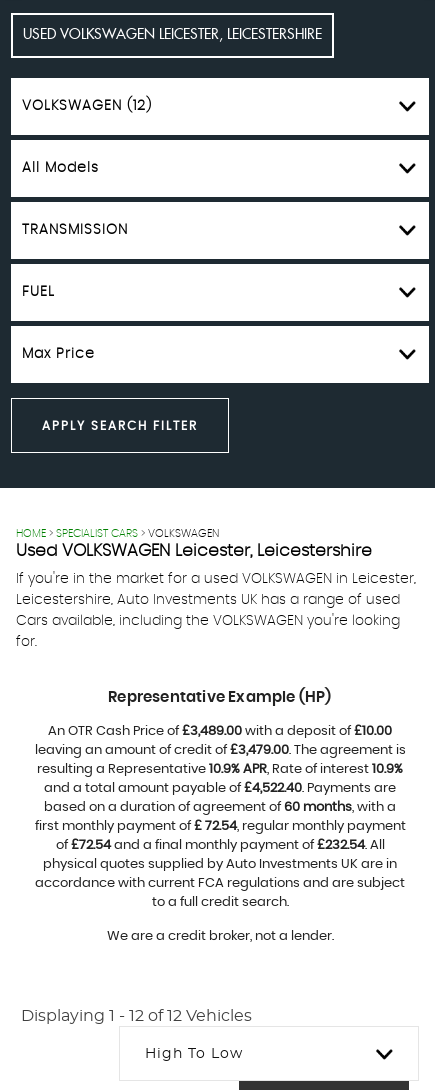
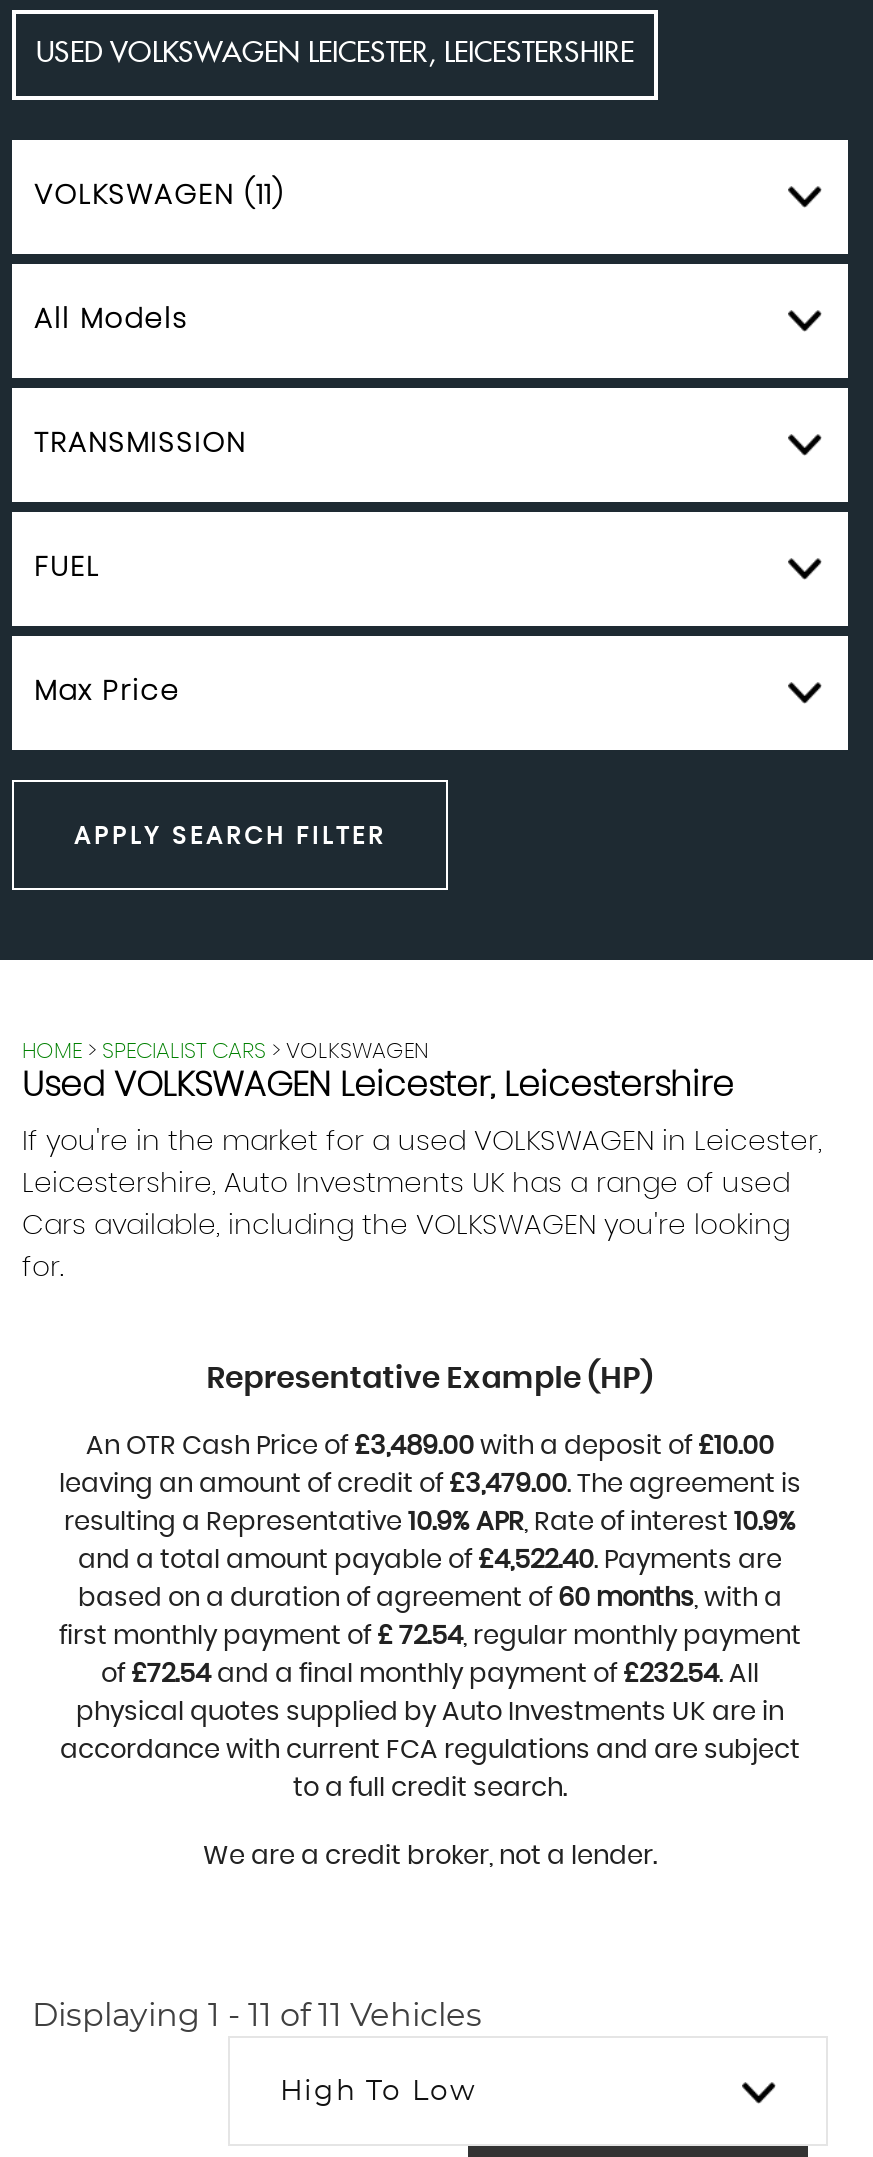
- VOLKSWAGEN (12)
+ VOLKSWAGEN (11)

- Displaying 1 - 12 of 12 Vehicles
+ Displaying 1 - 11 of 11 Vehicles
